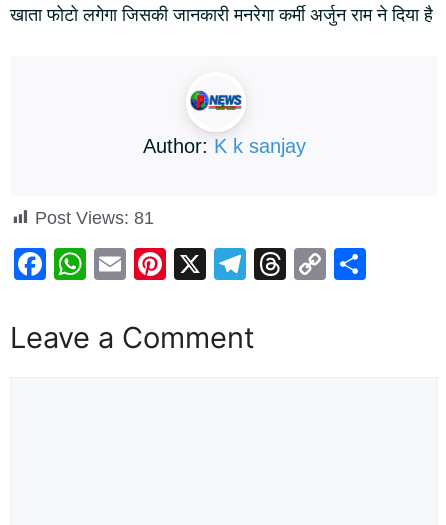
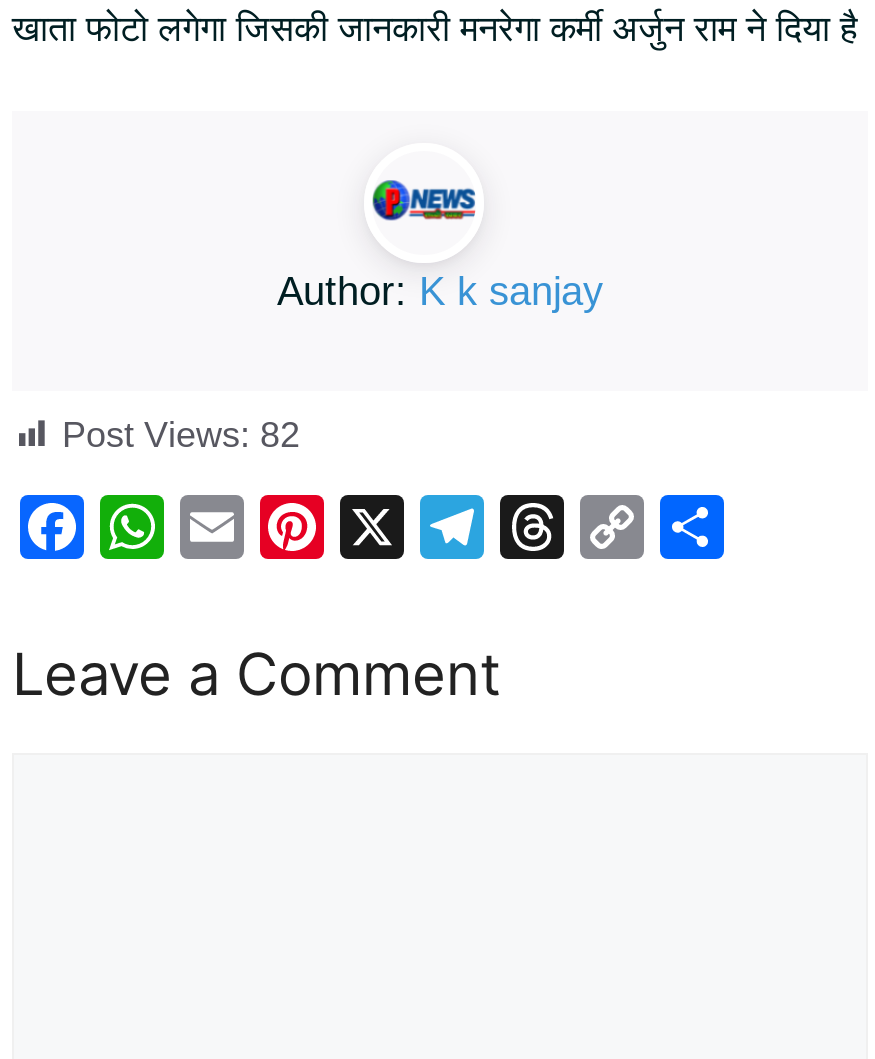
- Post Views: 81
+ Post Views: 82
